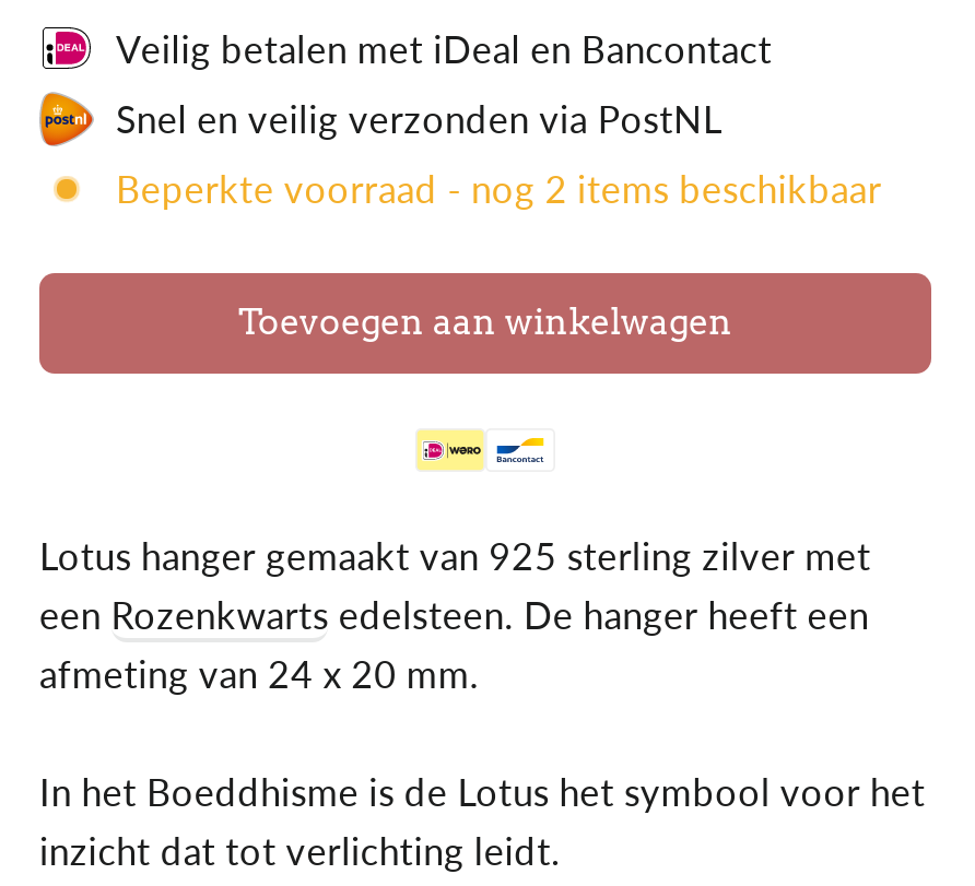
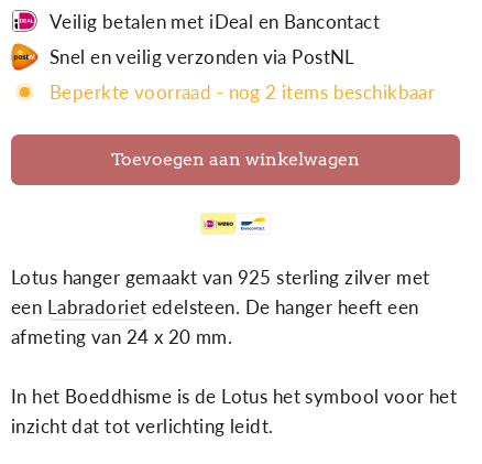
- een Rozenkwarts edelsteen. De hanger heeft een
+ een Labradoriet edelsteen. De hanger heeft een
